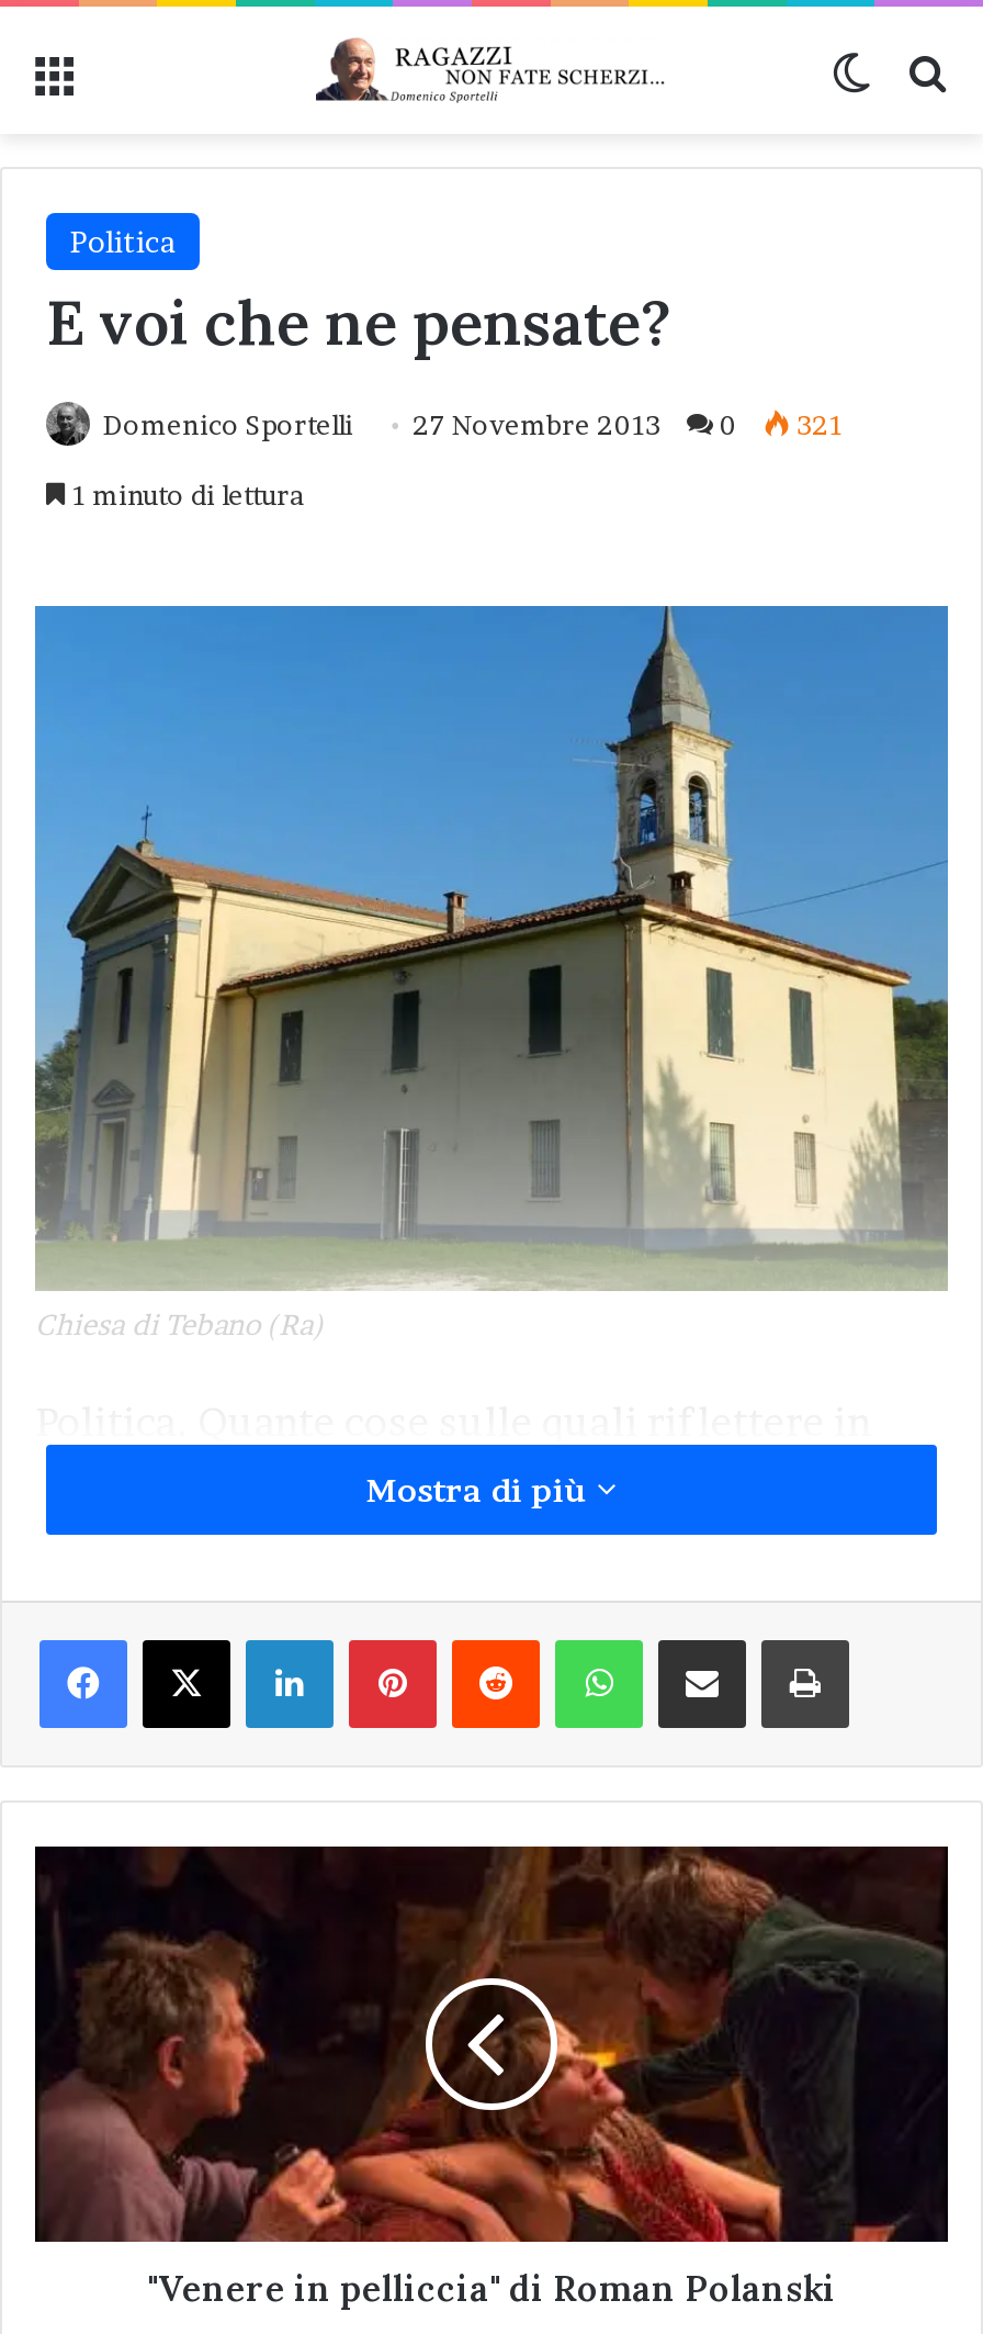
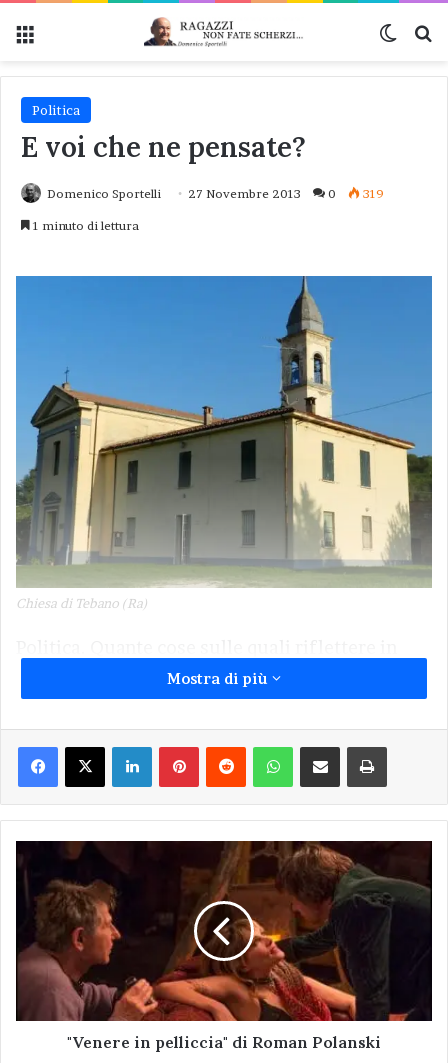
- Domenico Sportelli 27 Novembre 2013 0 321
+ Domenico Sportelli 27 Novembre 2013 0 319
